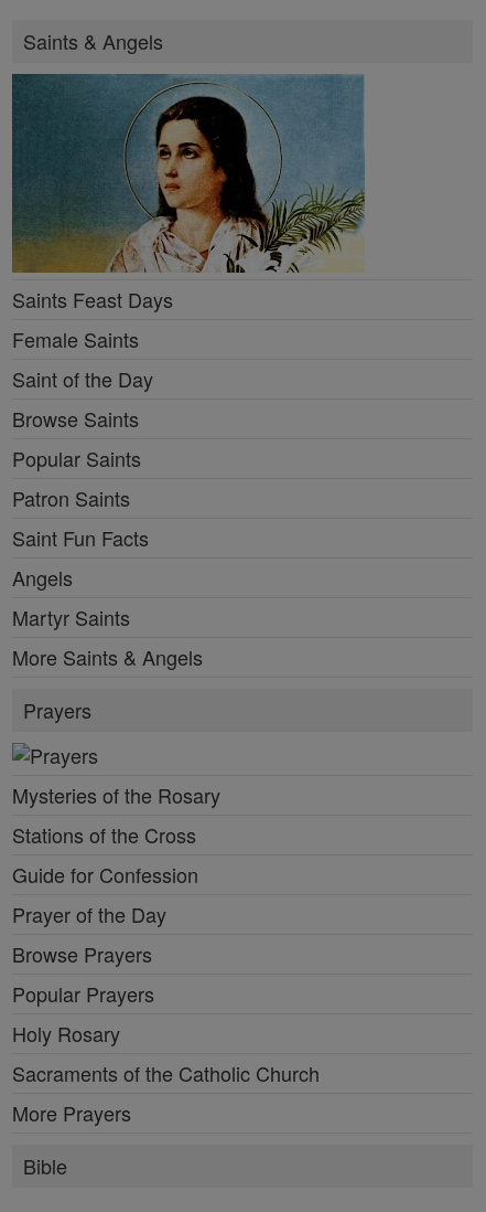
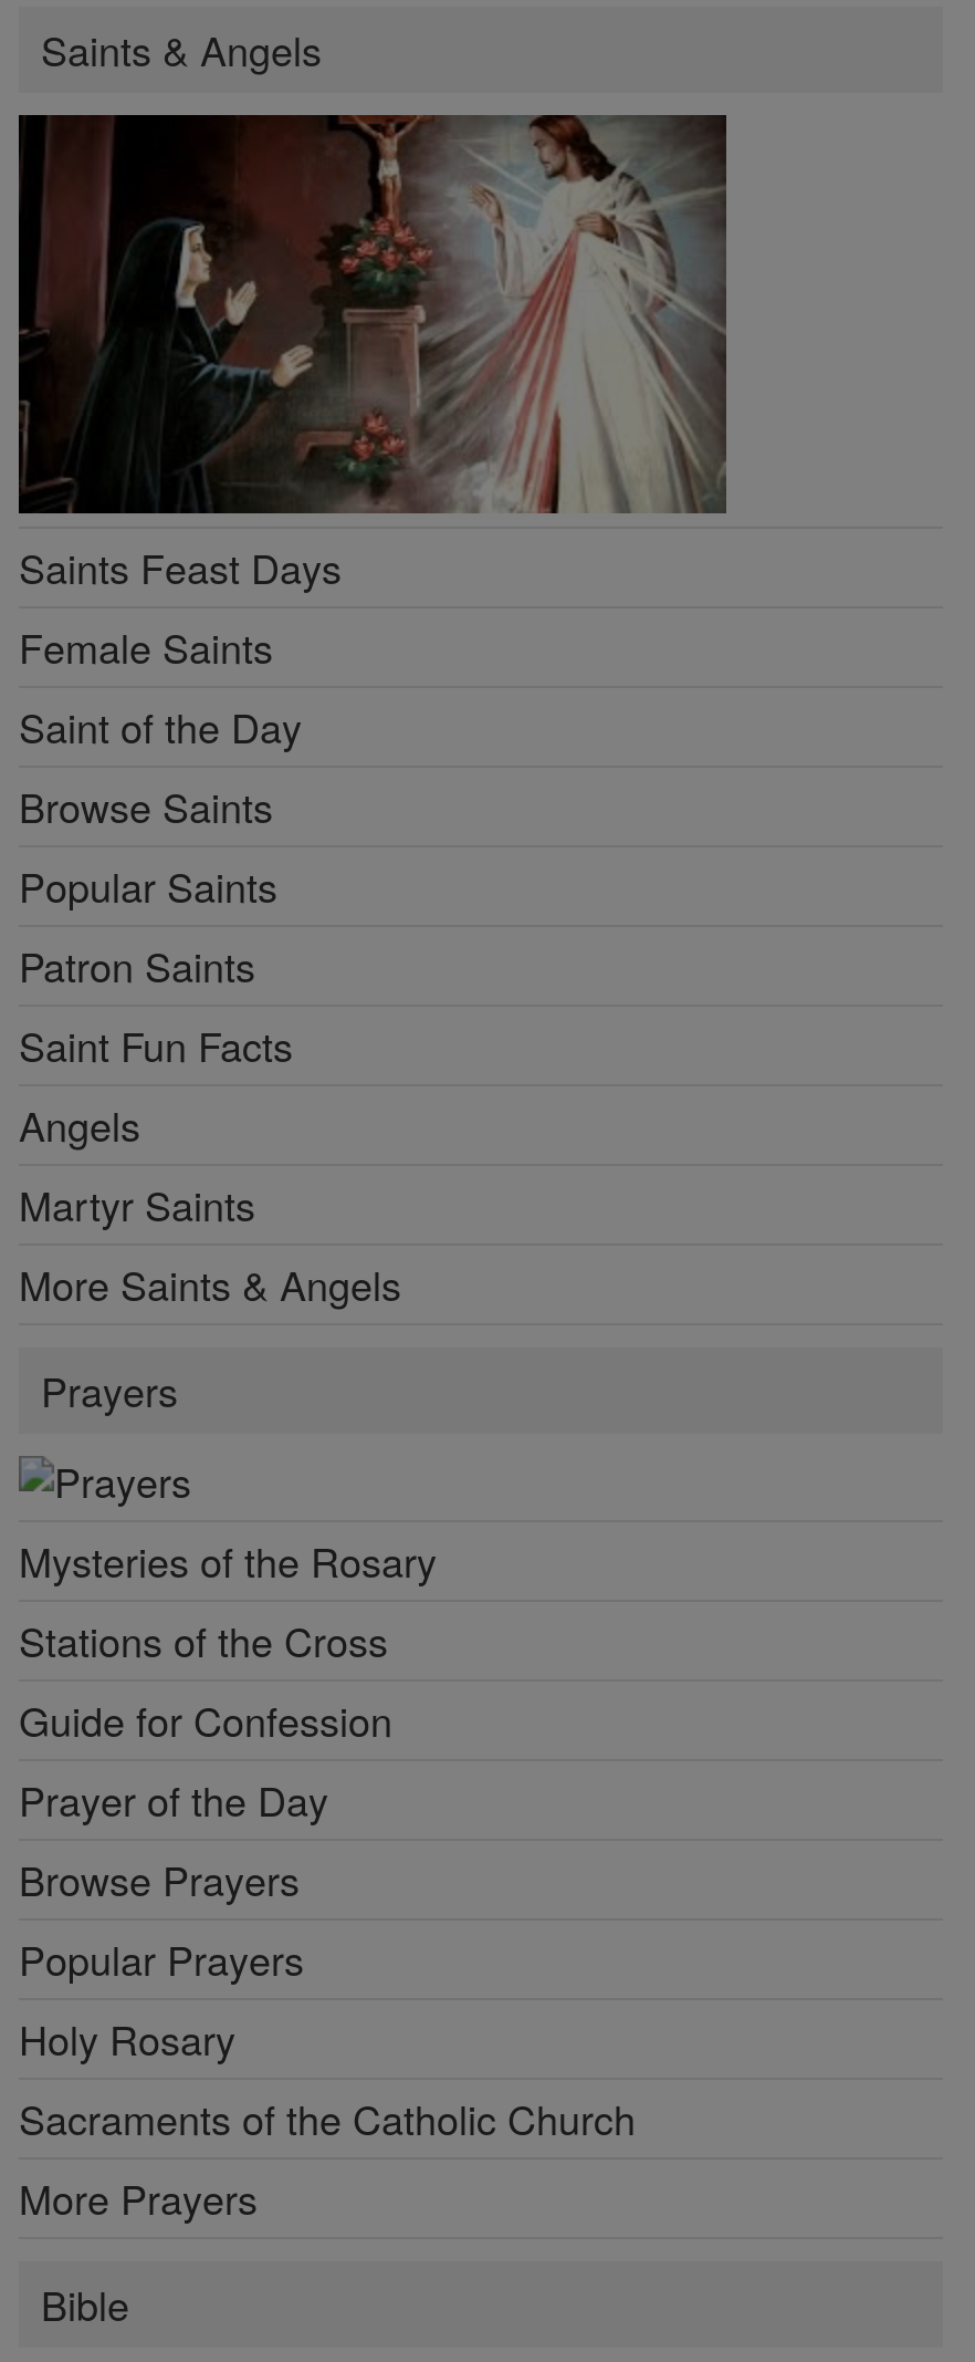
- [image]
+ [image]
